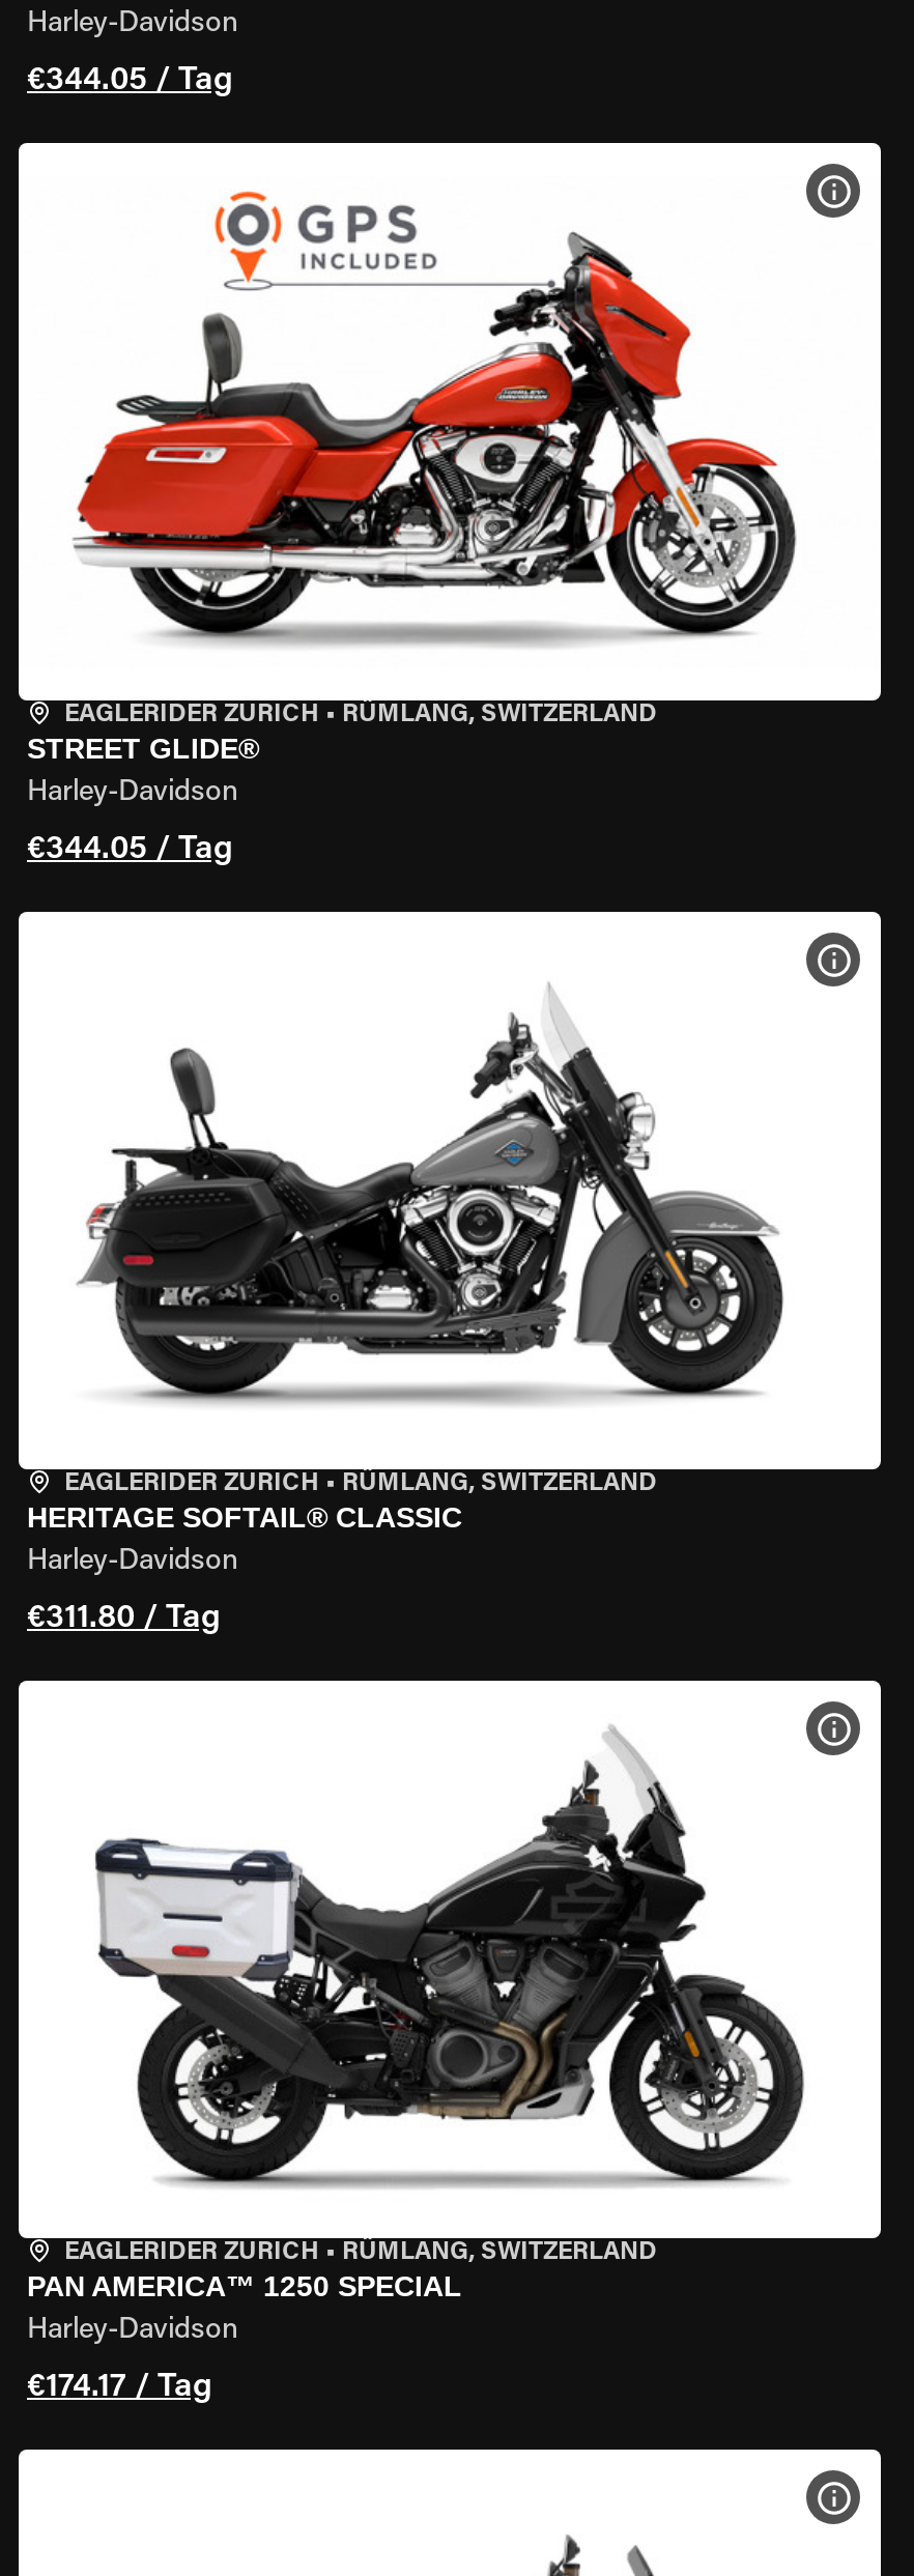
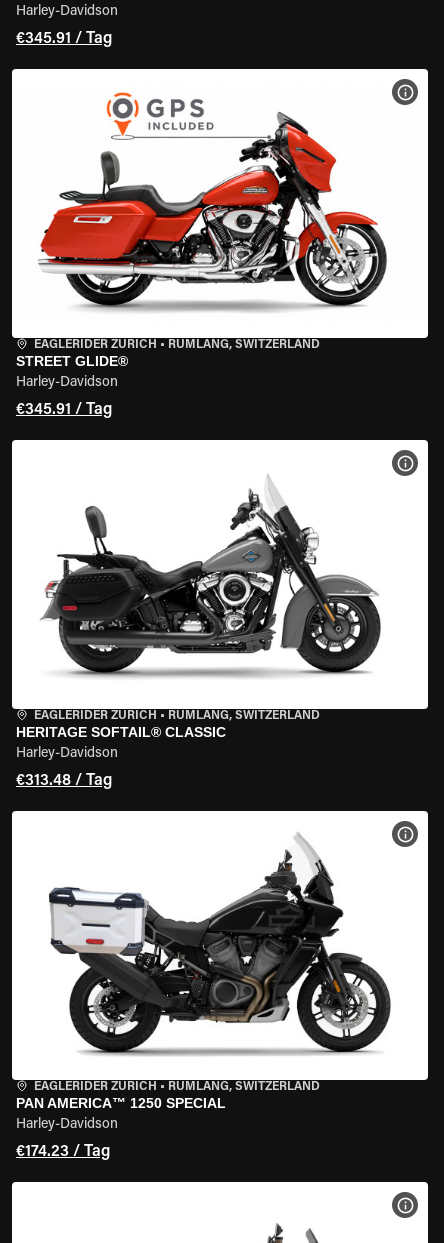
- €344.05 / Tag
+ €345.91 / Tag

- €344.05 / Tag
+ €345.91 / Tag

- €311.80 / Tag
+ €313.48 / Tag

- €174.17 / Tag
+ €174.23 / Tag
